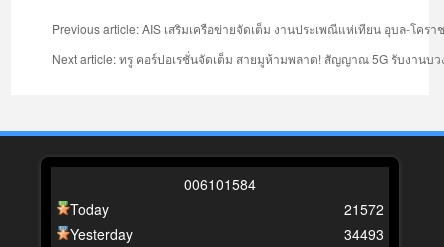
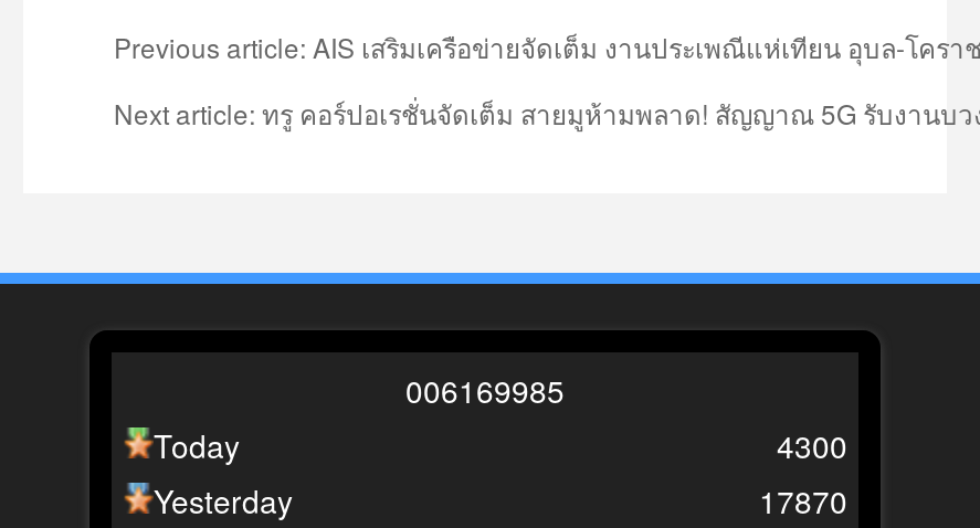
- 0061 01584
+ 0061 69985

- 21572
+ 4300

- 34493
+ 17870
